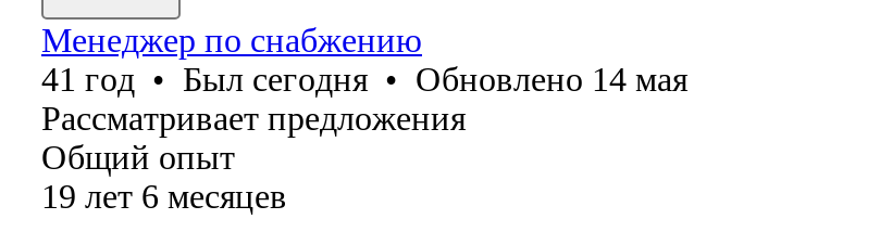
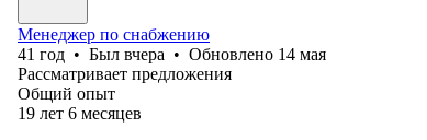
- 41 год • Был сегодня • Обновлено 14 мая
+ 41 год • Был вчера • Обновлено 14 мая
